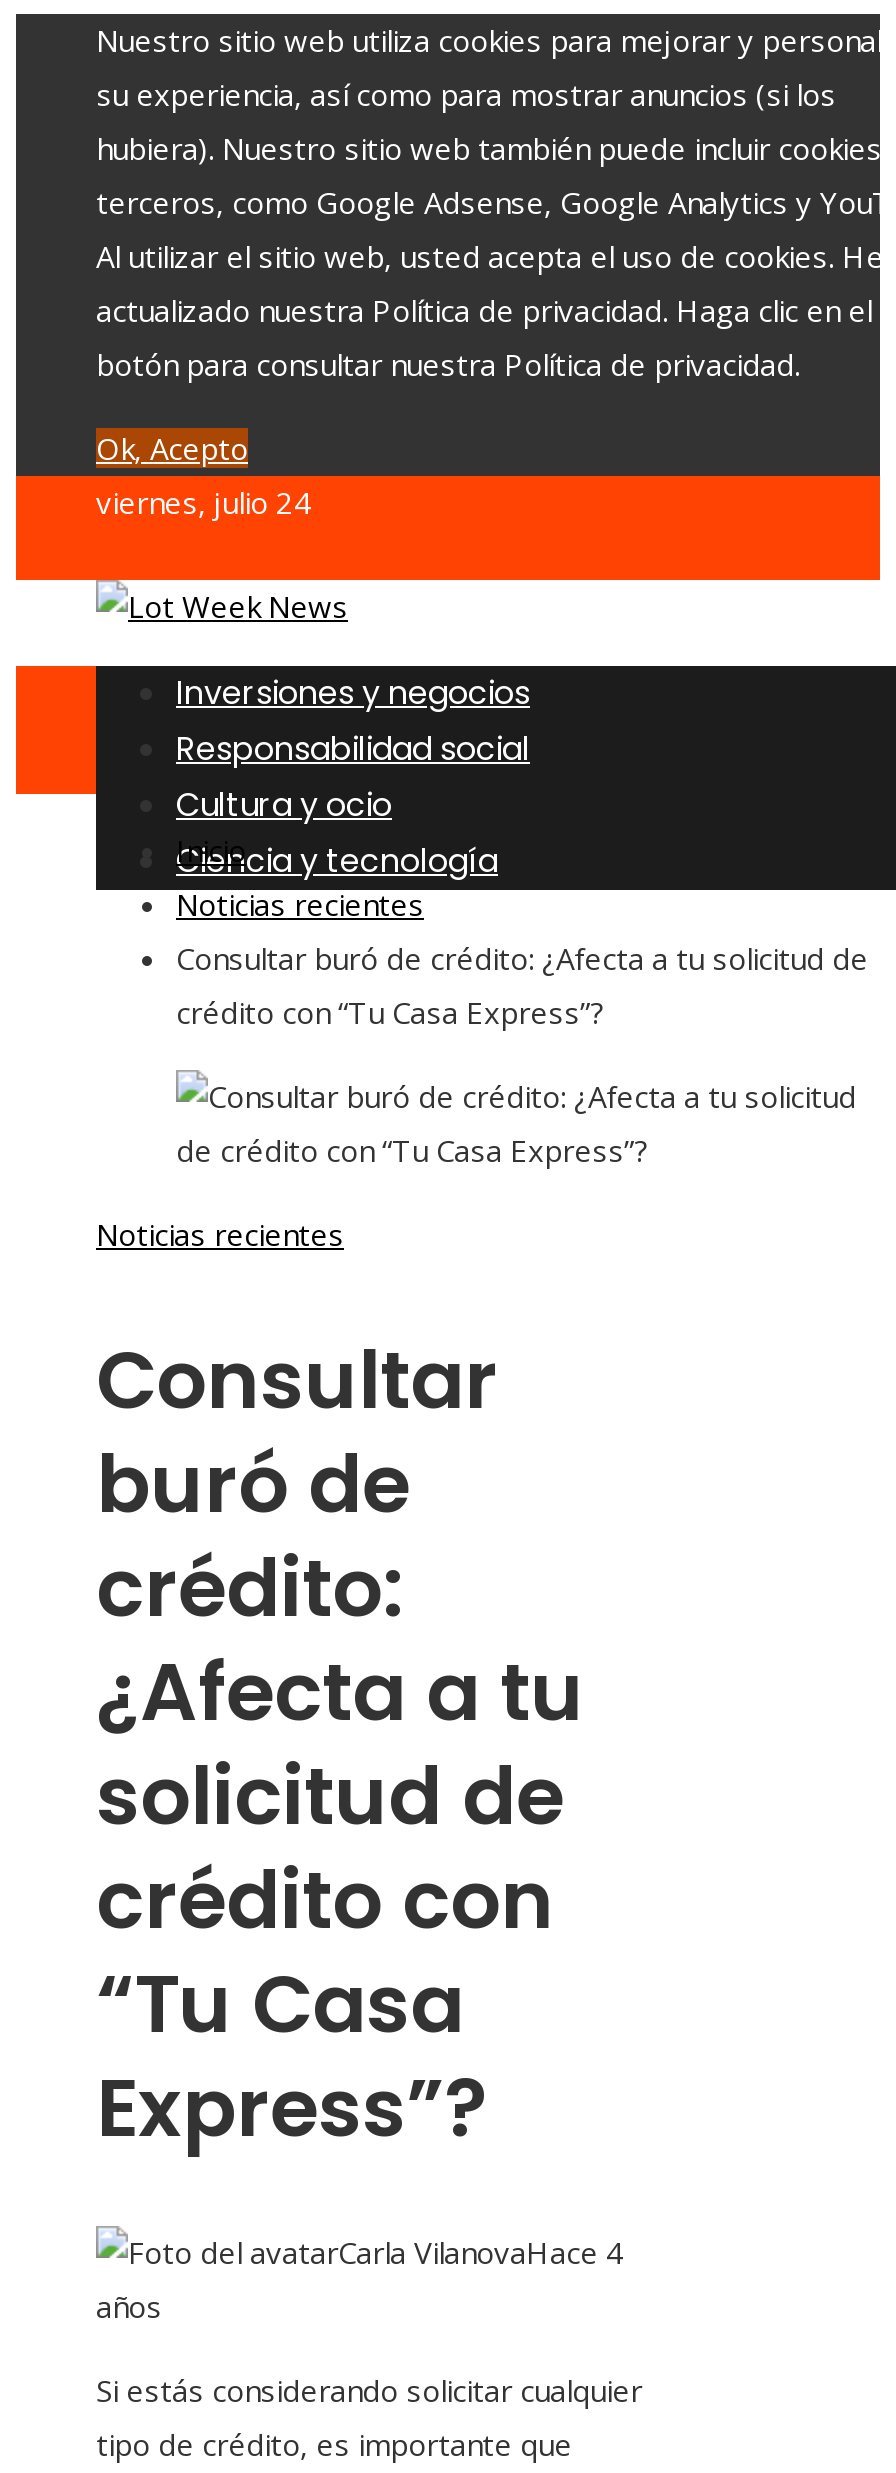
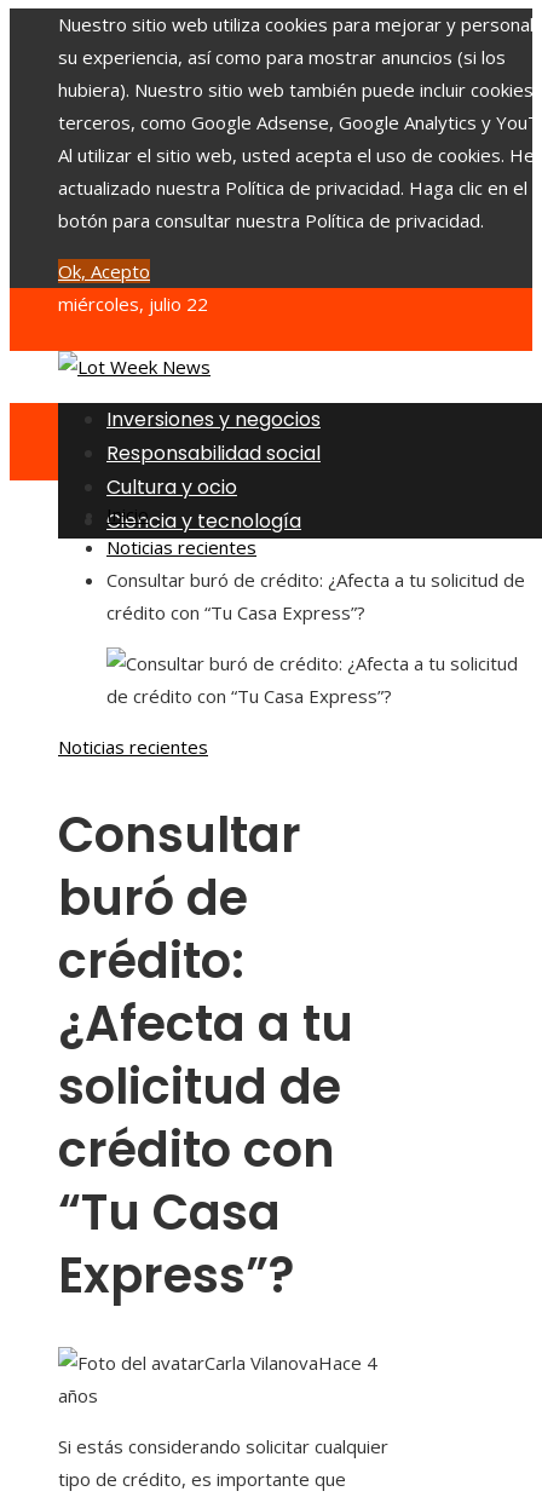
- viernes, julio 24
+ miércoles, julio 22
